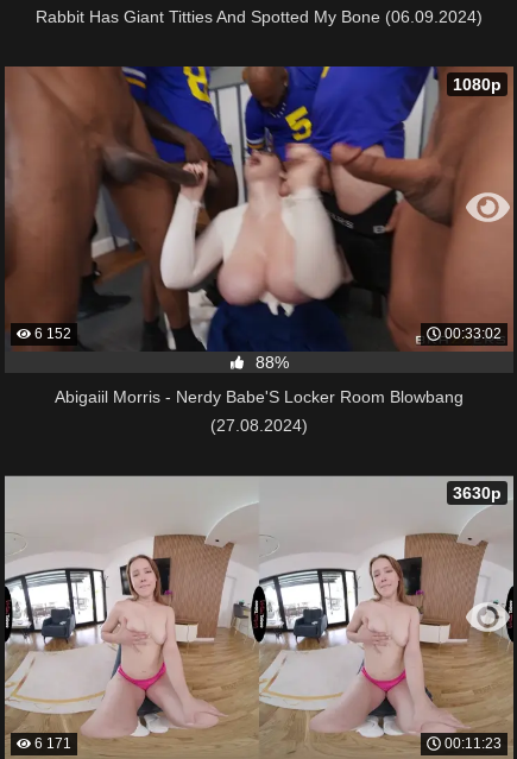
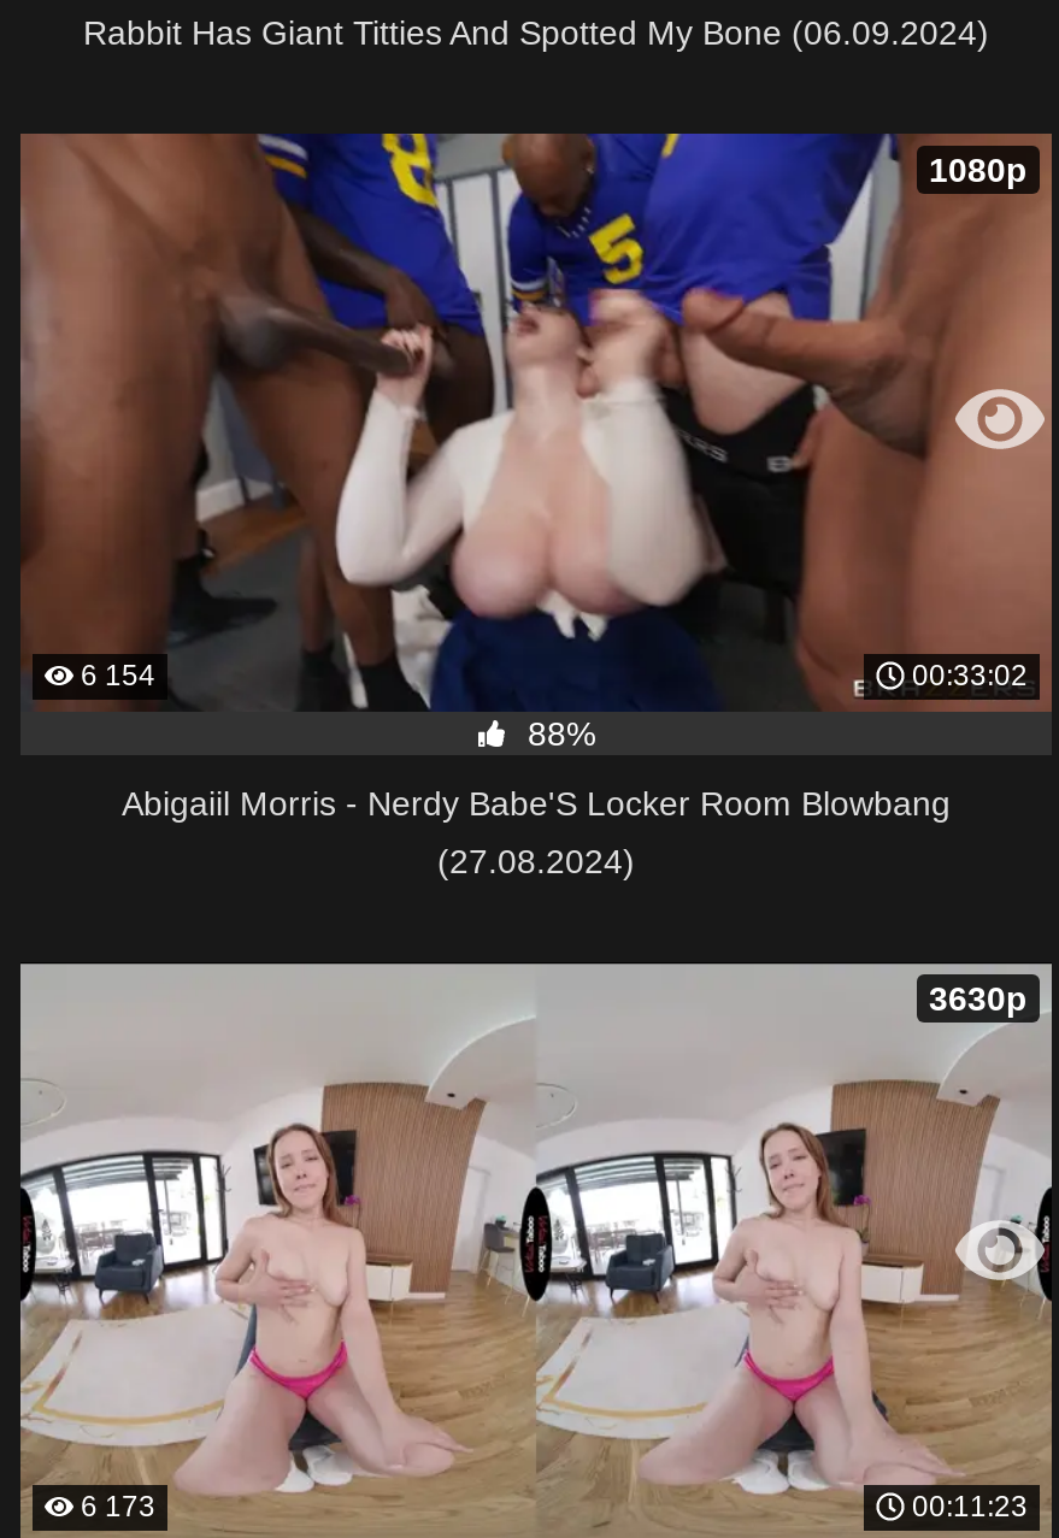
- 6 152
+ 6 154

- 6 171
+ 6 173
